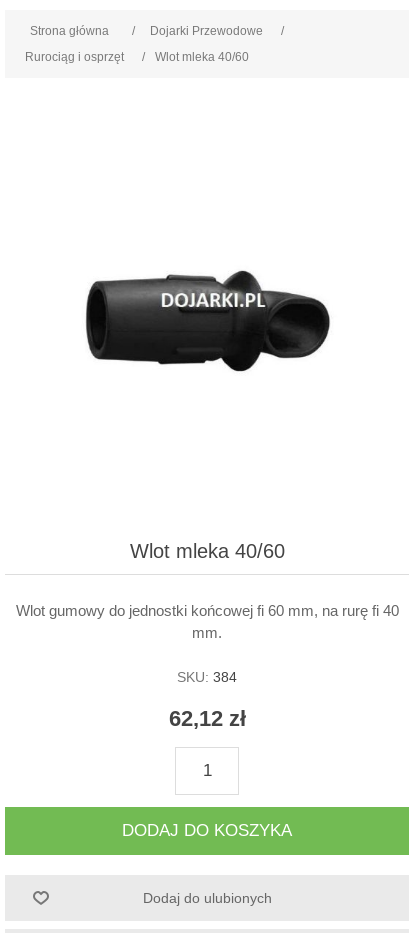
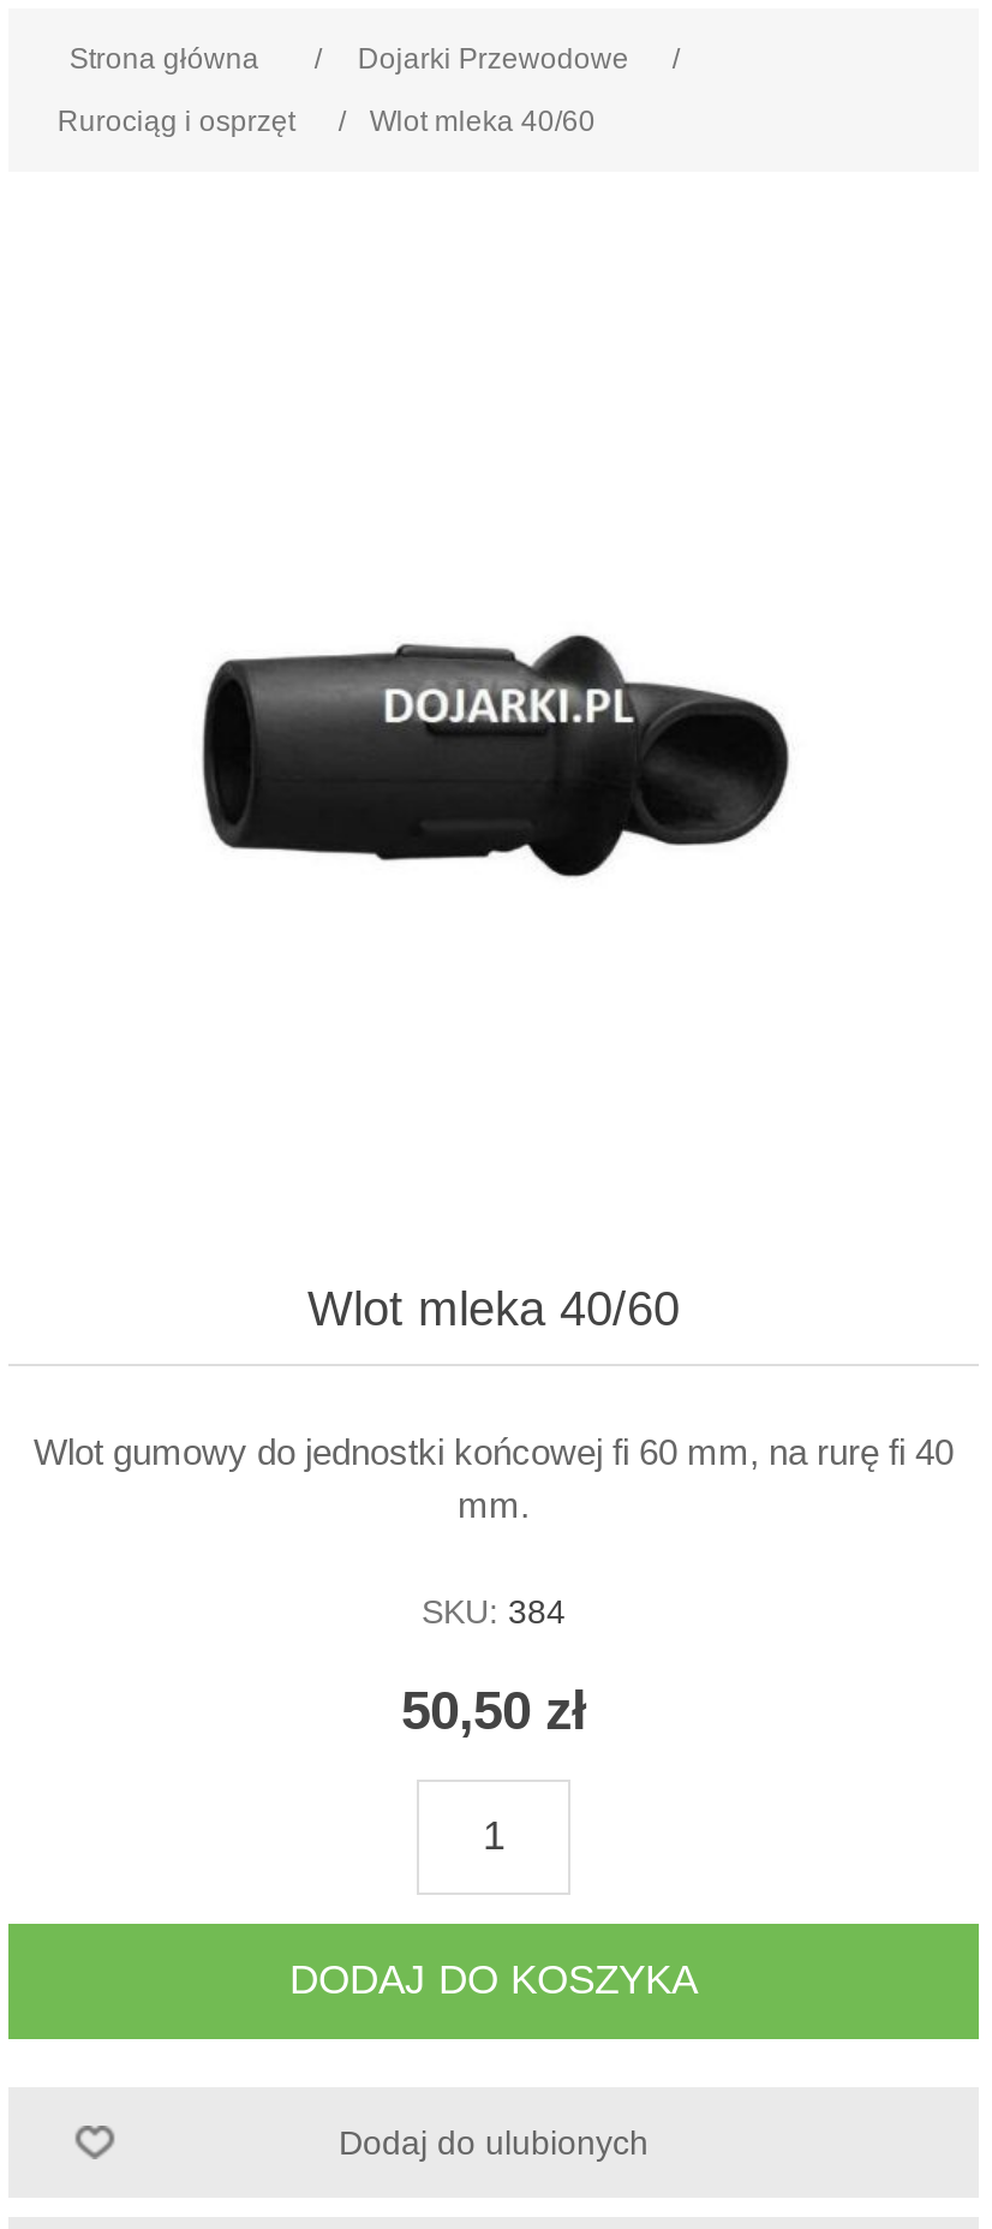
- 62,12 zł
+ 50,50 zł
